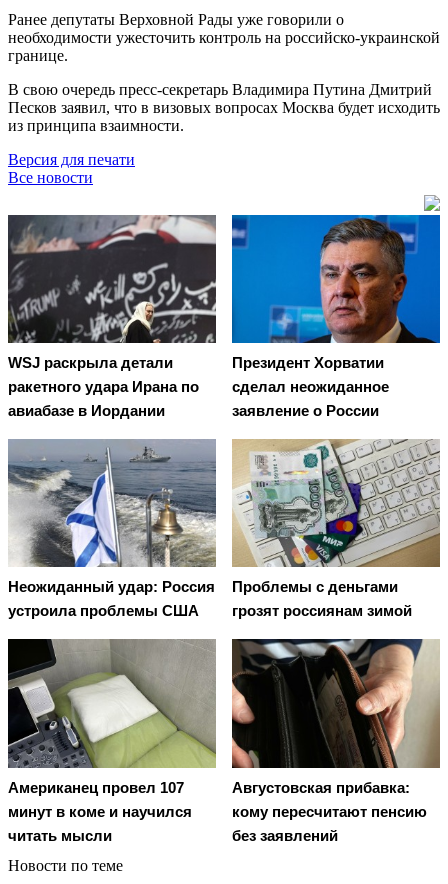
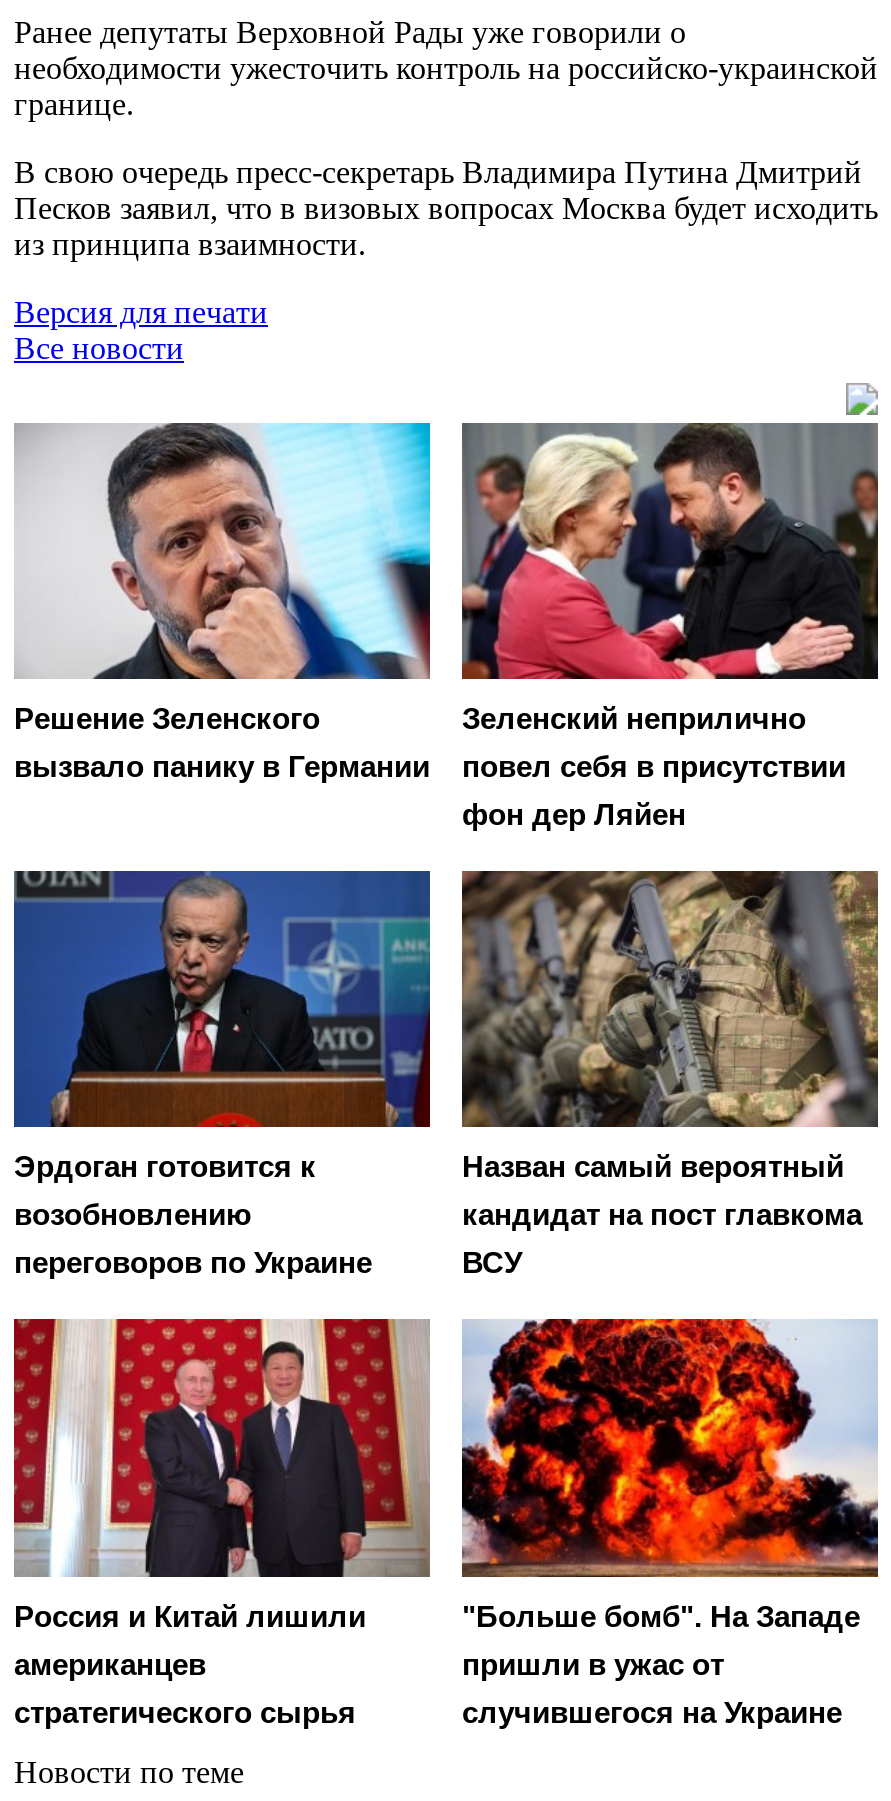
- [image]
- WSJ раскрыла детали
- ракетного удара Ирана по
- авиабазе в Иордании
+ [image]
+ Решение Зеленского
+ вызвало панику в Германии

- [image]
- Президент Хорватии
- сделал неожиданное
- заявление о России
+ [image]
+ Зеленский неприлично
+ повел cебя в присутствии
+ фон дер Ляйен

- [image]
- Неожиданный удар: Россия
- устроила проблемы США
+ [image]
+ Эрдоган готовится к
+ возобновлению
+ переговоров по Украине

- [image]
- Проблемы с деньгами
- грозят россиянам зимой
+ [image]
+ Назван самый вероятный
+ кандидат на пост главкома
+ ВСУ

- [image]
- Августовская прибавка:
- кому пересчитают пенсию
- без заявлений
+ [image]
+ "Больше бомб". На Западе
+ пришли в ужас от
+ случившегося на Украине

- [image]
- Американец провел 107
- минут в коме и научился
- читать мысли
+ [image]
+ Россия и Китай лишили
+ американцев
+ стратегического сырья
